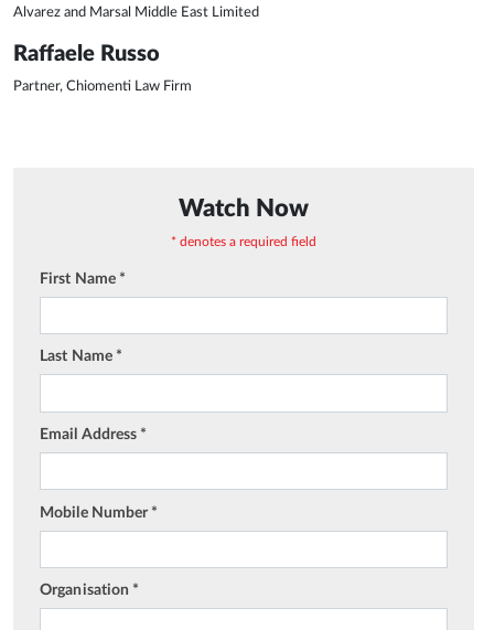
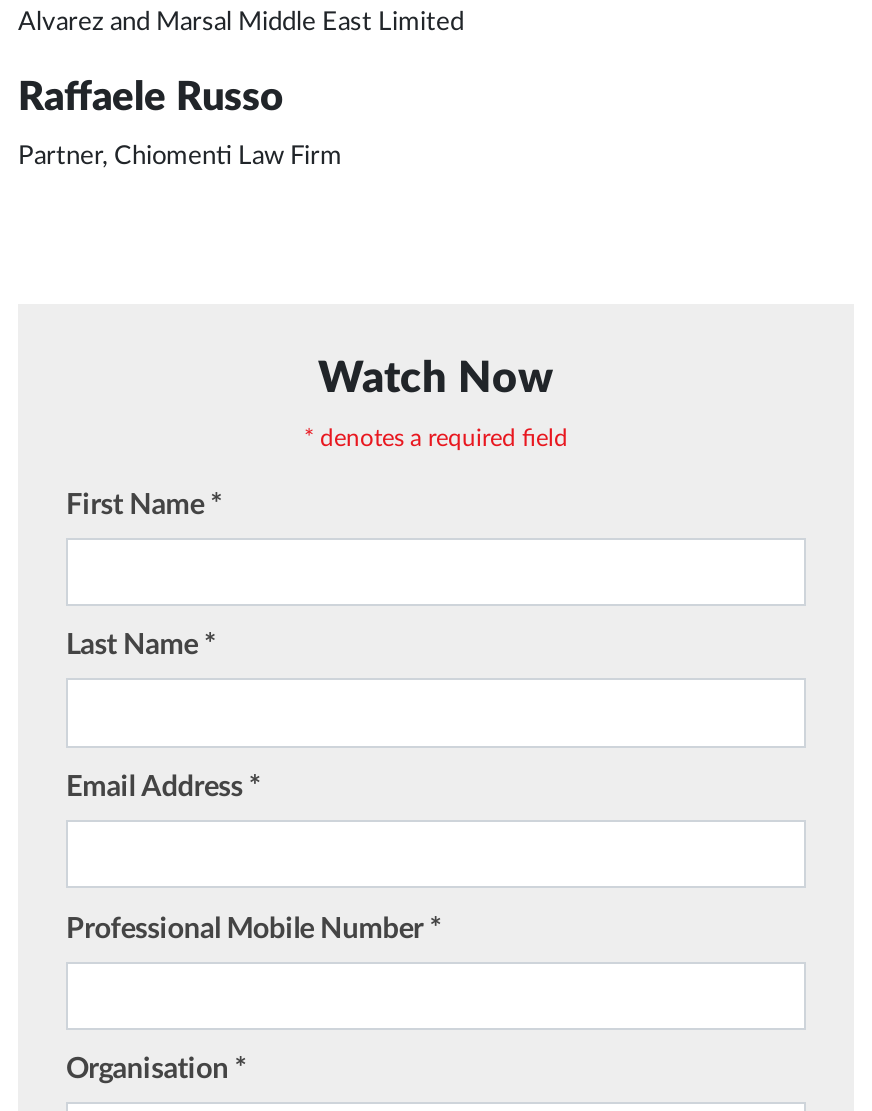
- Mobile Number *
+ Professional Mobile Number *
